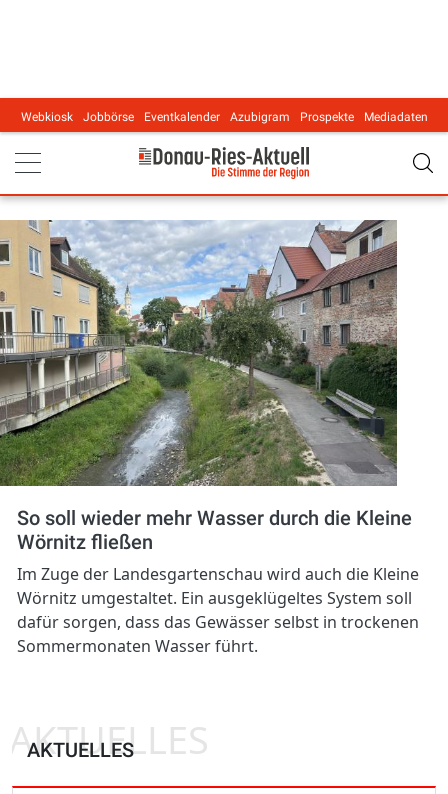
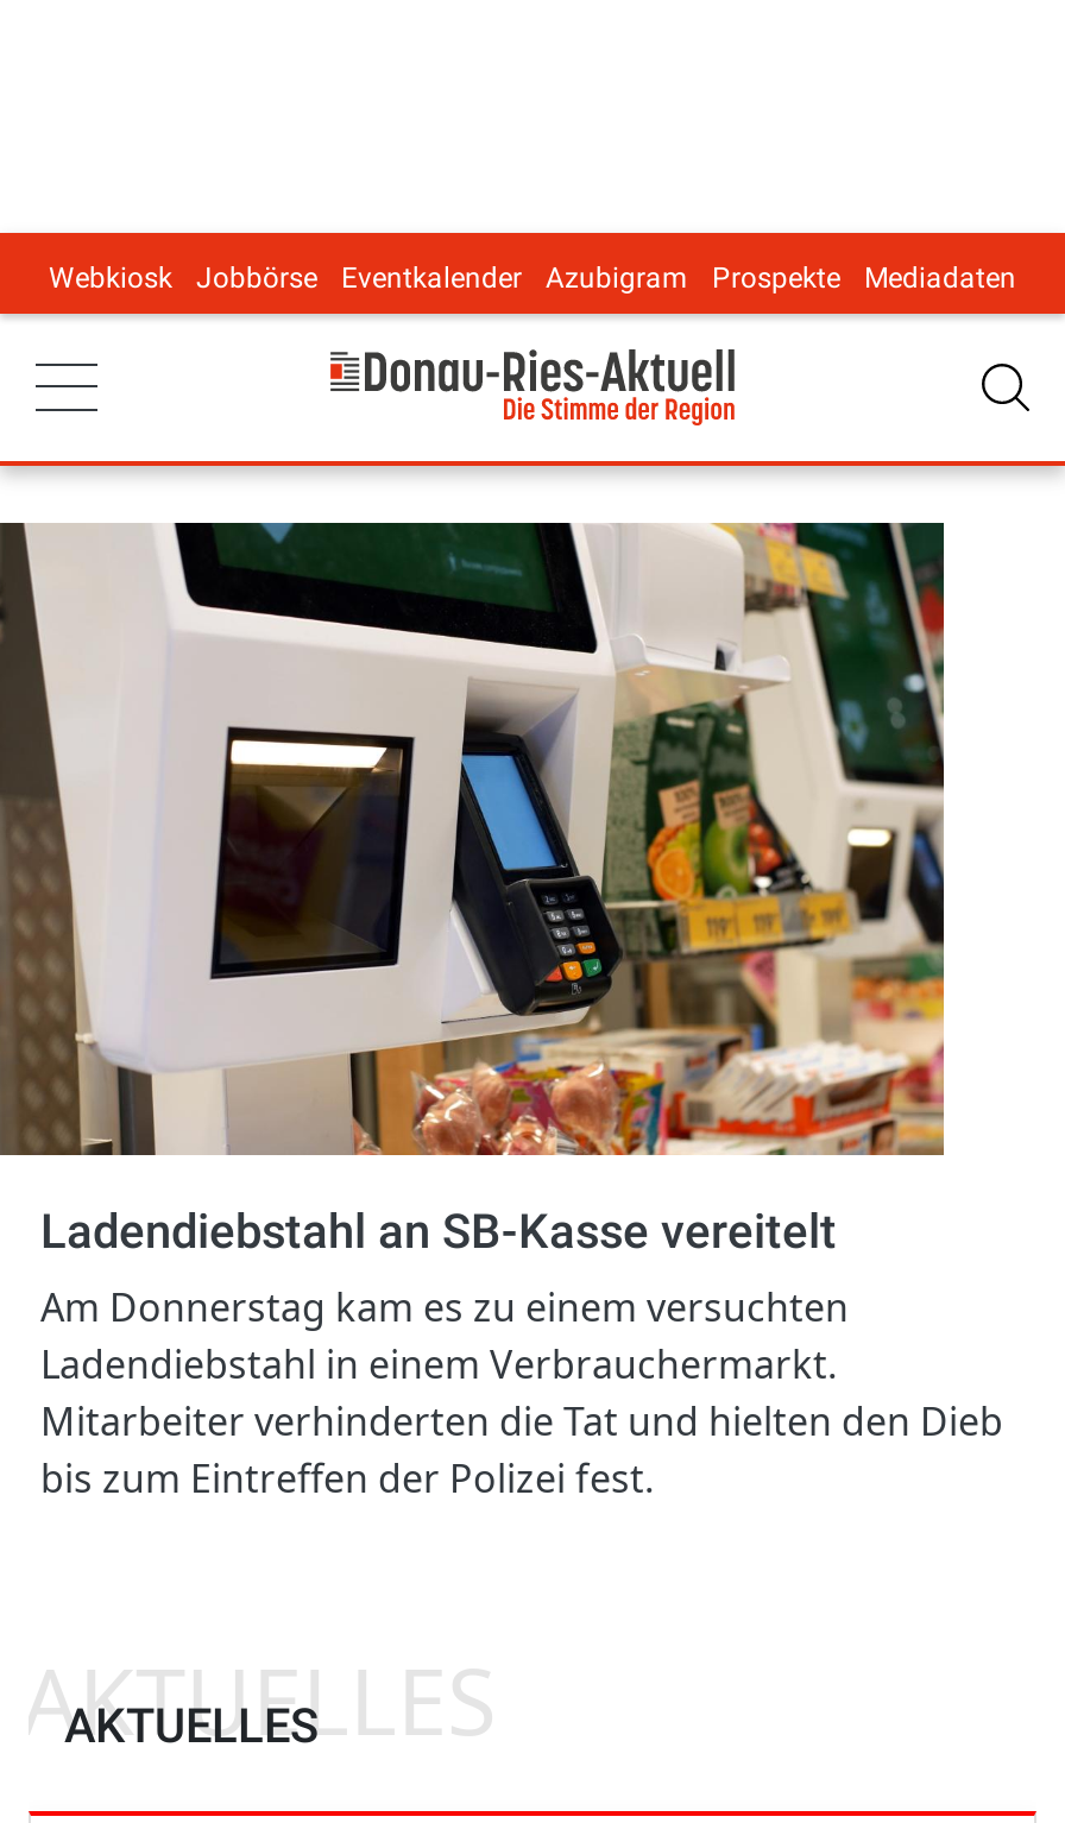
- [image]
- So soll wieder mehr Wasser durch die Kleine
- Wörnitz fließen
- Im Zuge der Landesgartenschau wird auch die Kleine
- Wörnitz umgestaltet. Ein ausgeklügeltes System soll
- dafür sorgen, dass das Gewässer selbst in trockenen
- Sommermonaten Wasser führt.
+ [image]
+ Ladendiebstahl an SB-Kasse vereitelt
+ Am Donnerstag kam es zu einem versuchten
+ Ladendiebstahl in einem Verbrauchermarkt.
+ Mitarbeiter verhinderten die Tat und hielten den Dieb
+ bis zum Eintreffen der Polizei fest.
